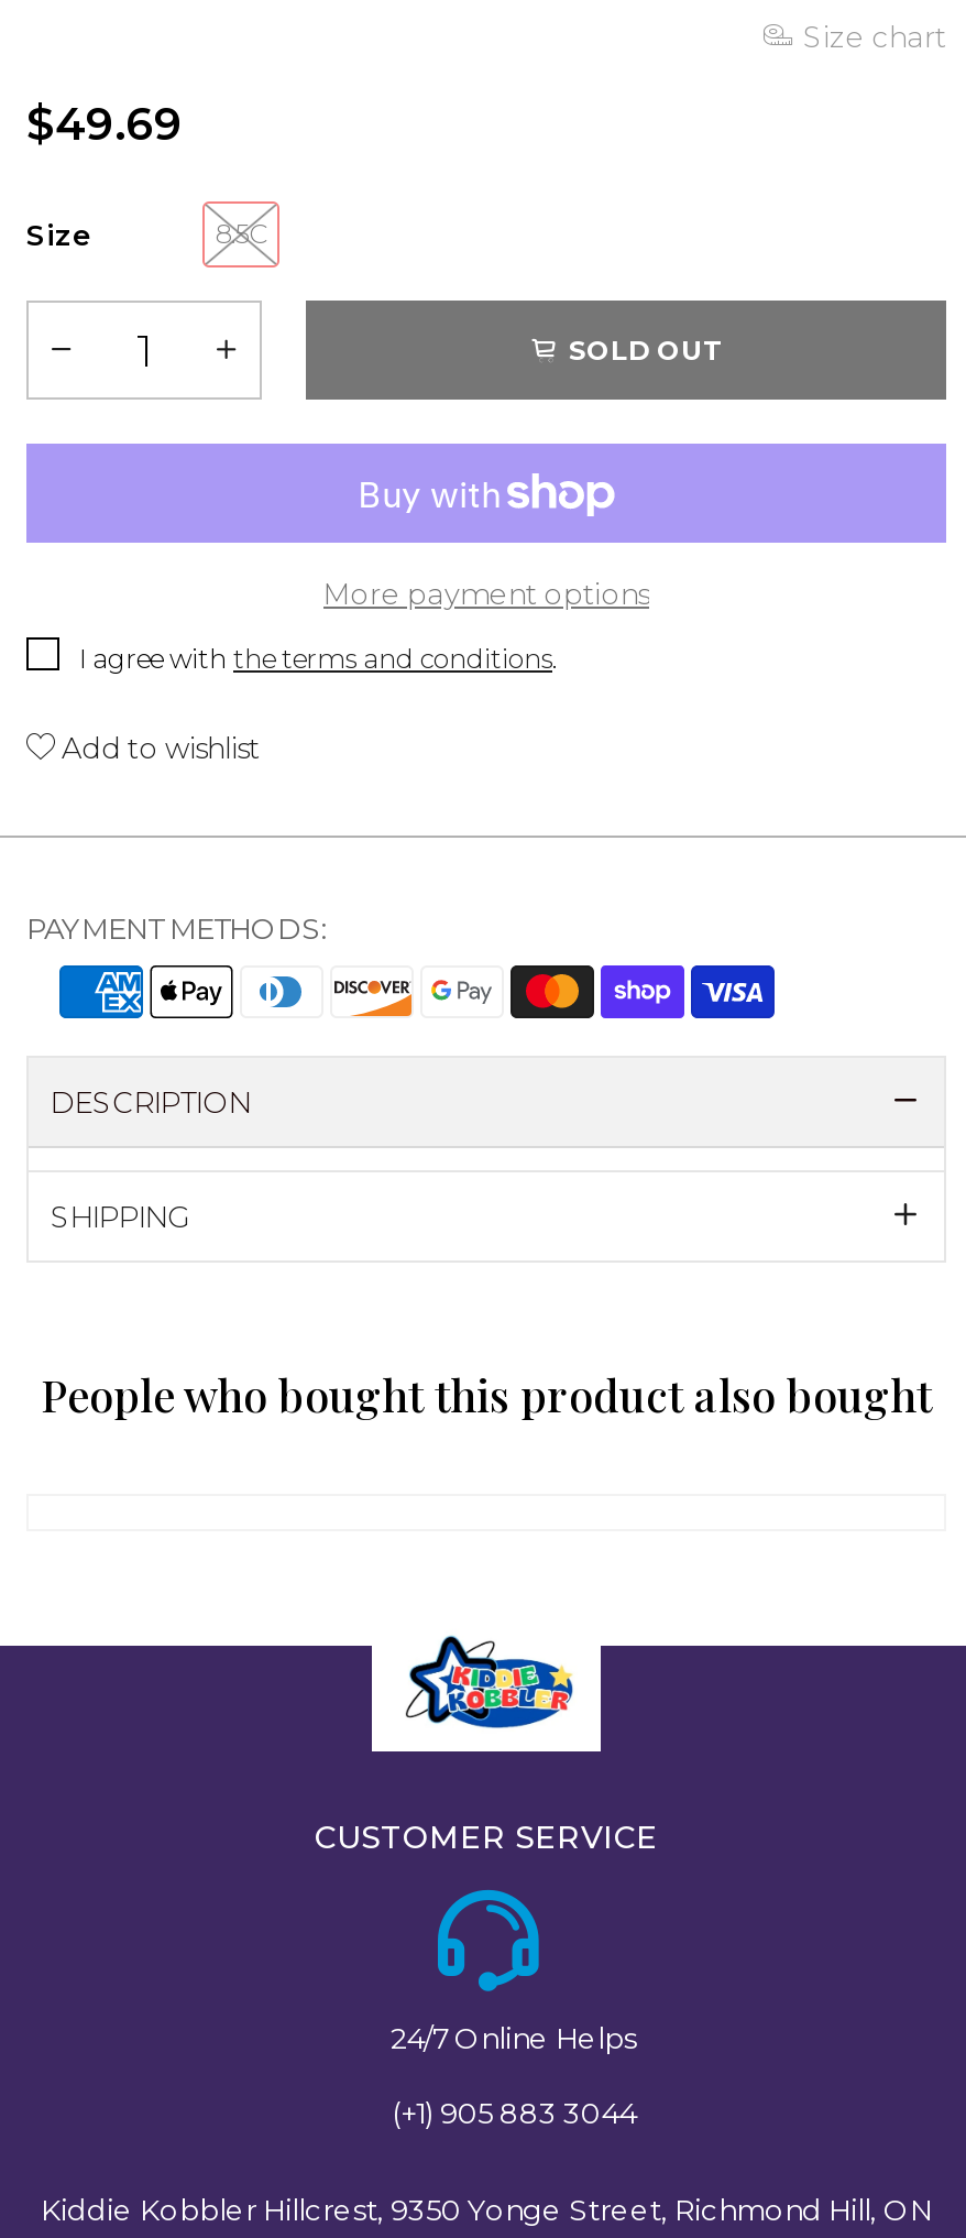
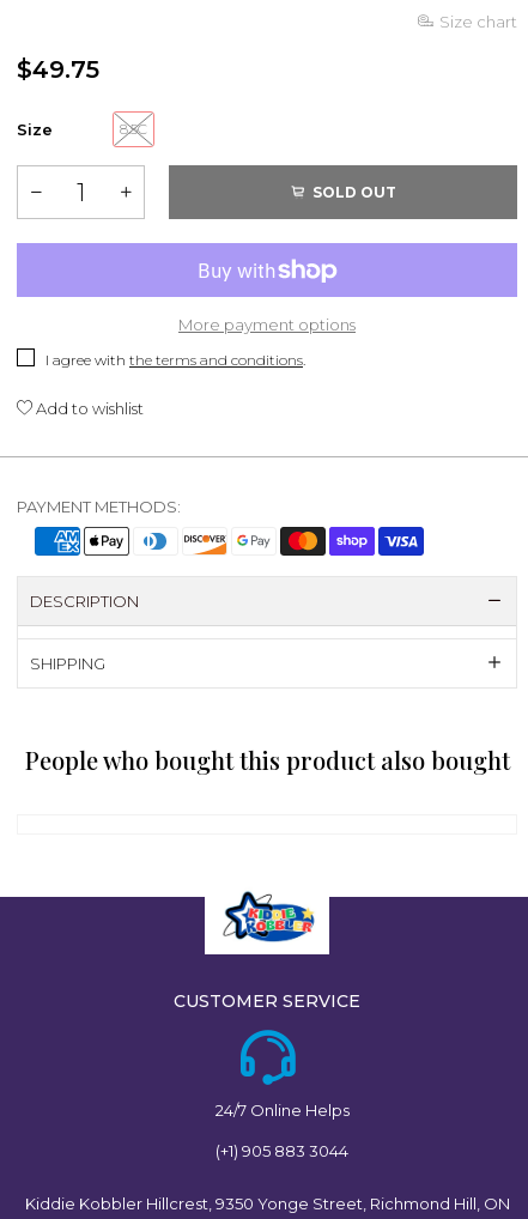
- $49.69
+ $49.75
